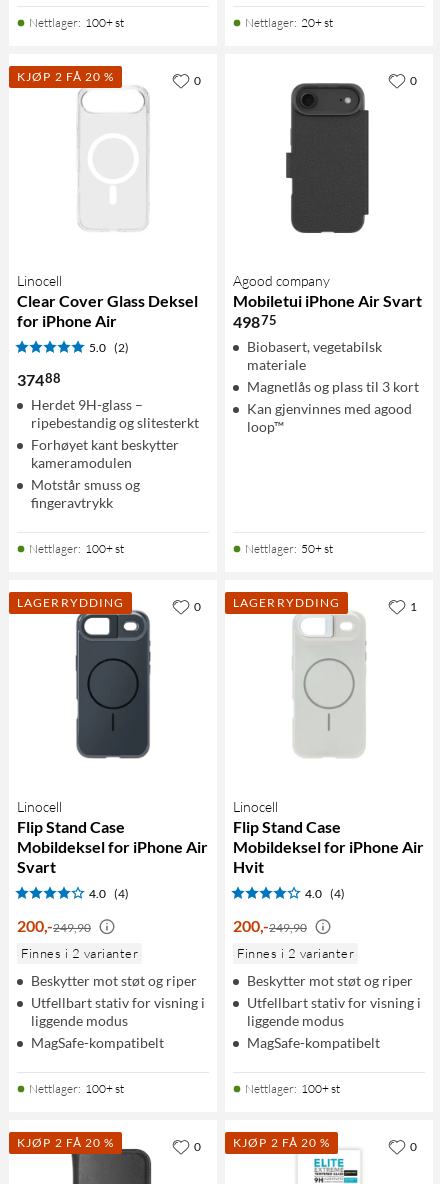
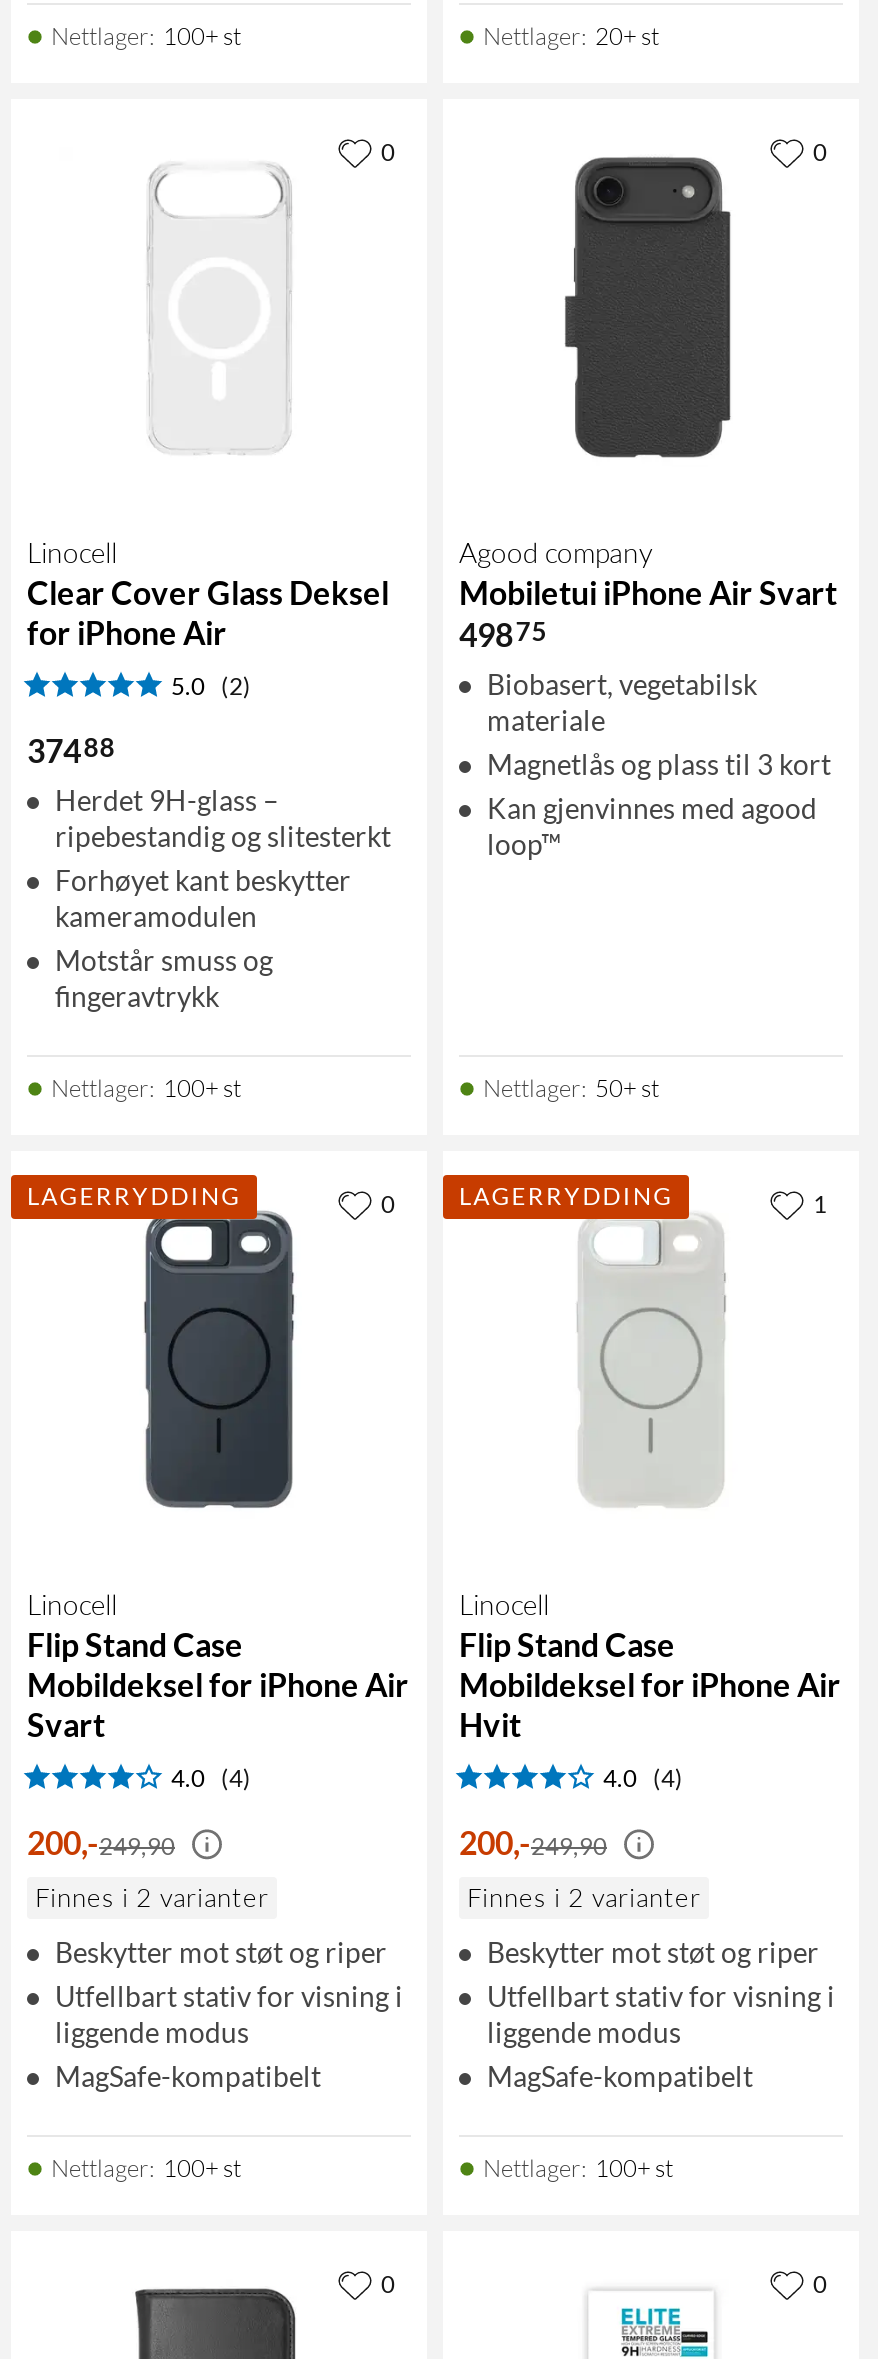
- KJØP 2 FÅ 20 %

- KJØP 2 FÅ 20 %

- KJØP 2 FÅ 20 %
